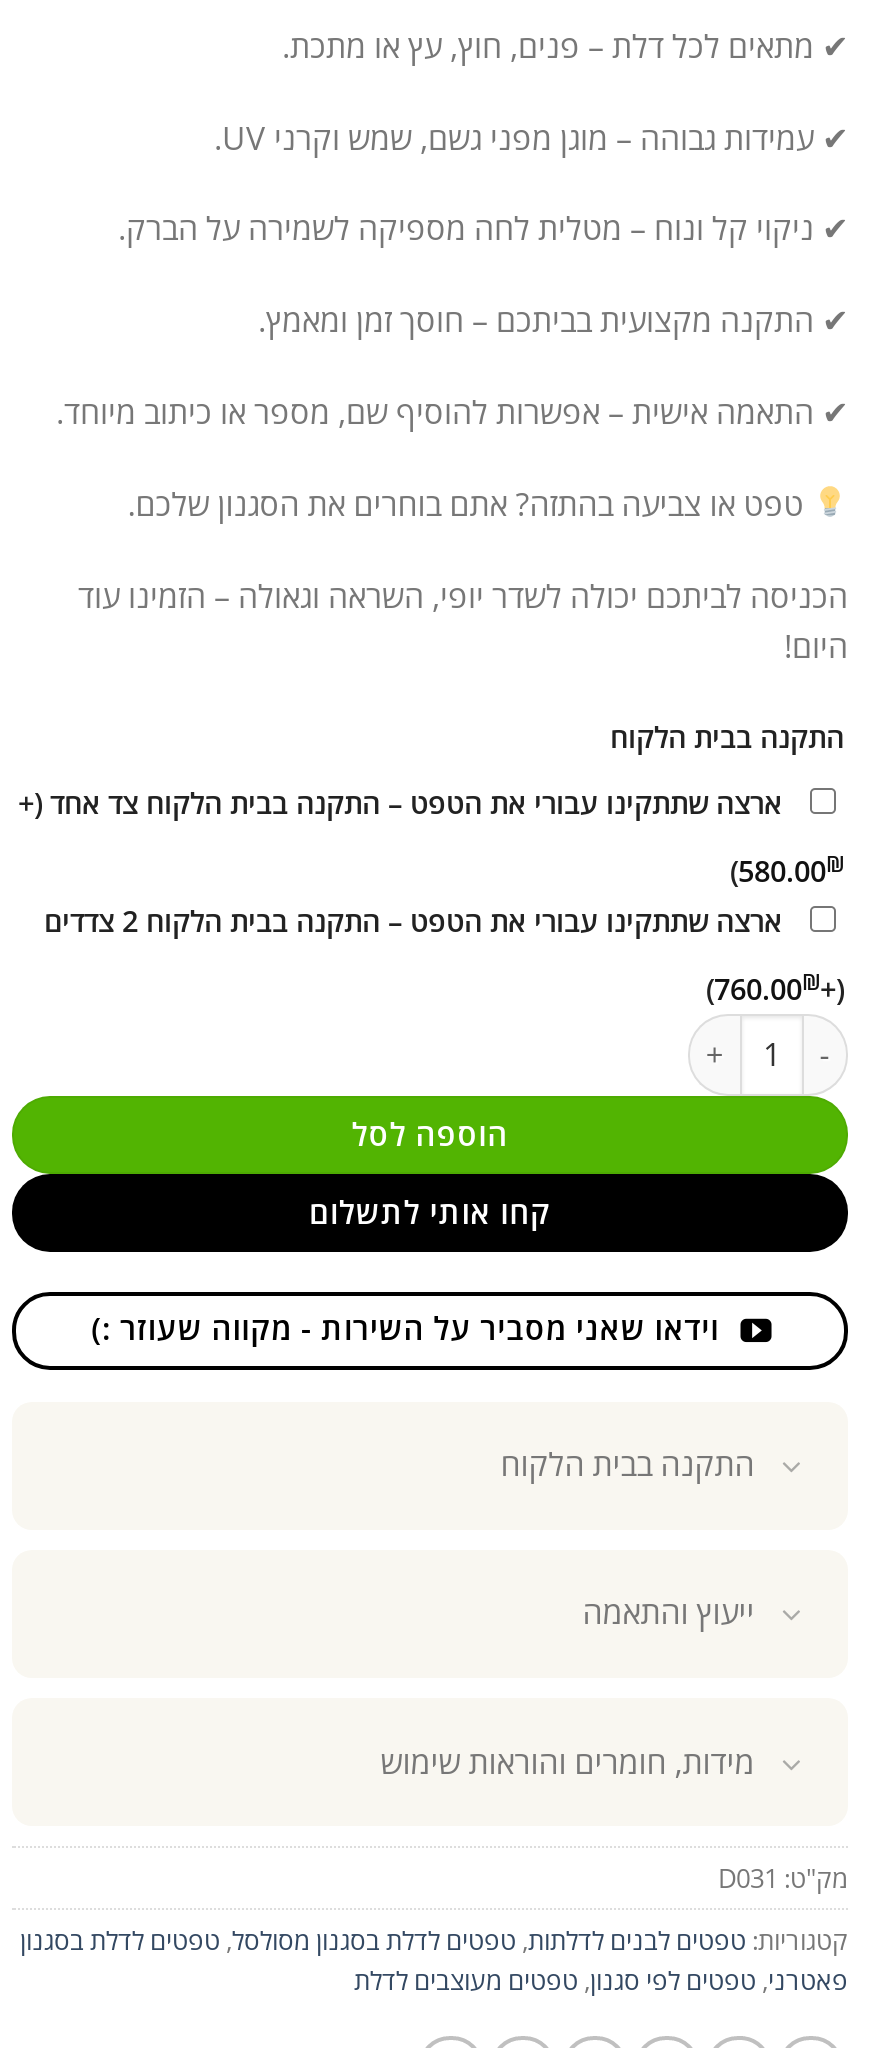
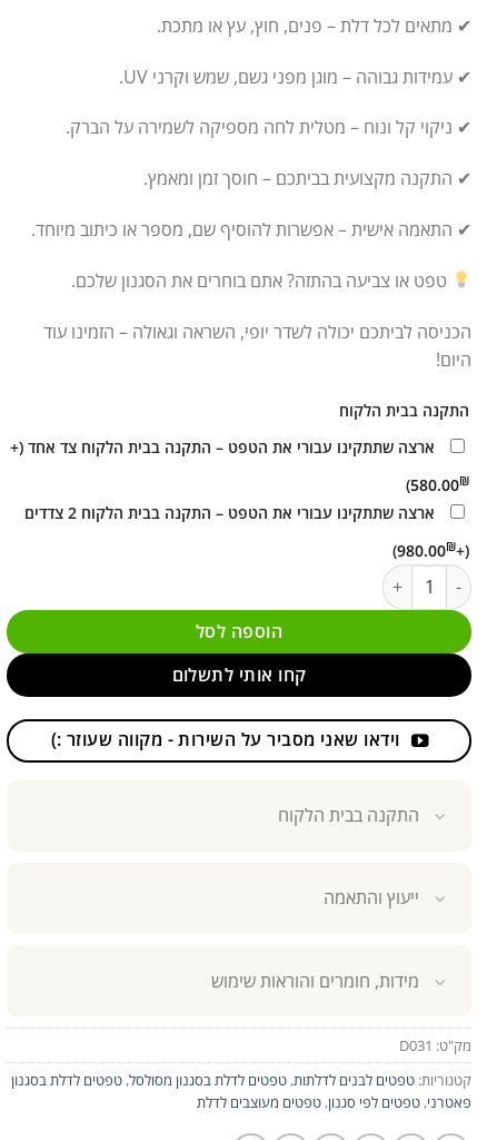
- 760.00
+ 980.00
